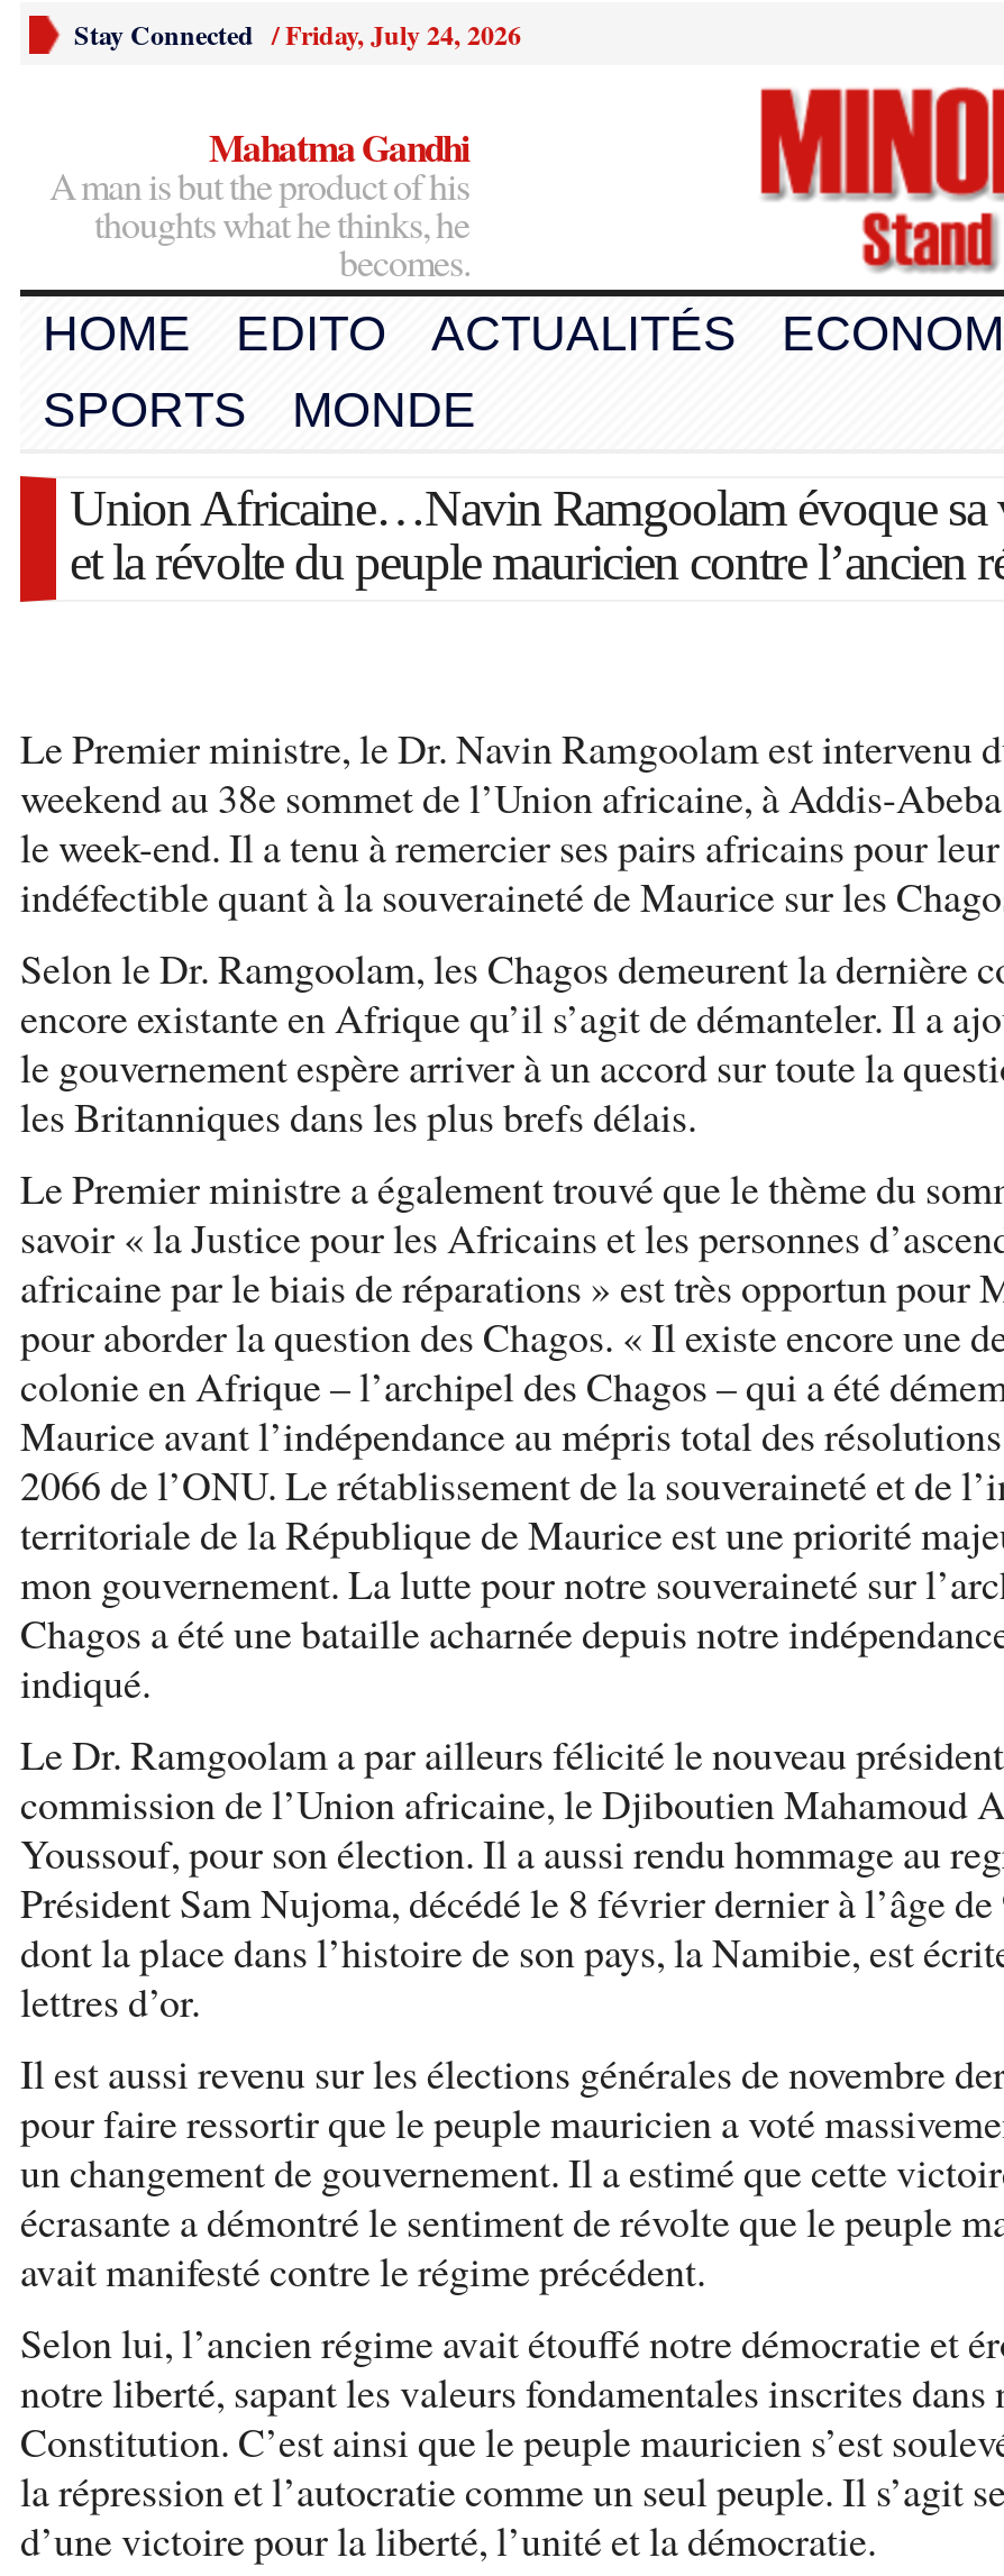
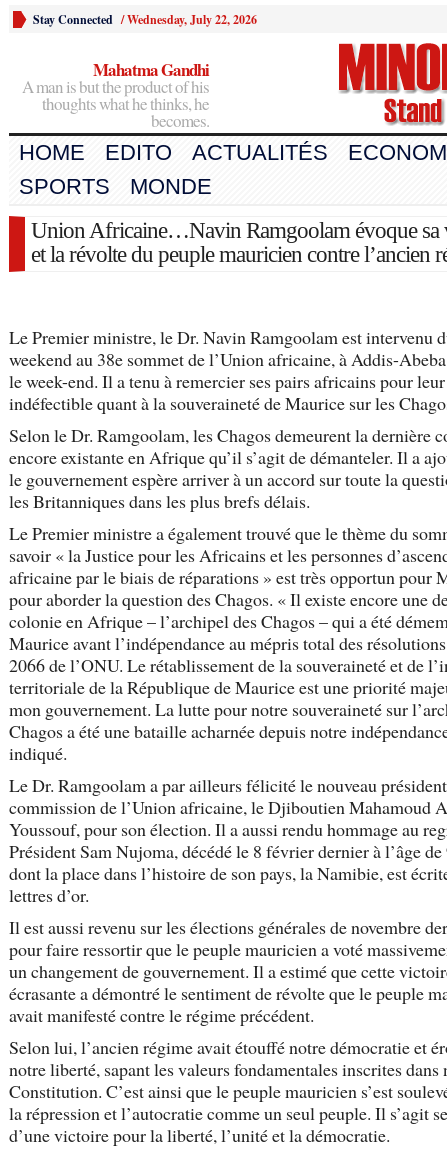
- Stay Connected / Friday, July 24, 2026
+ Stay Connected / Wednesday, July 22, 2026
